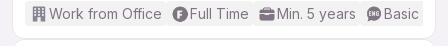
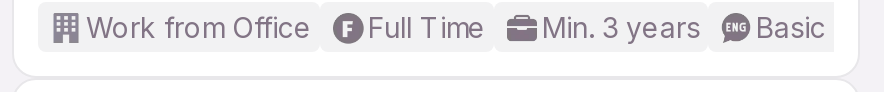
- Min. 5 years
+ Min. 3 years
